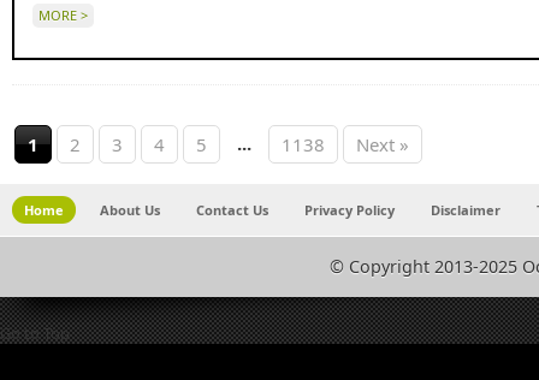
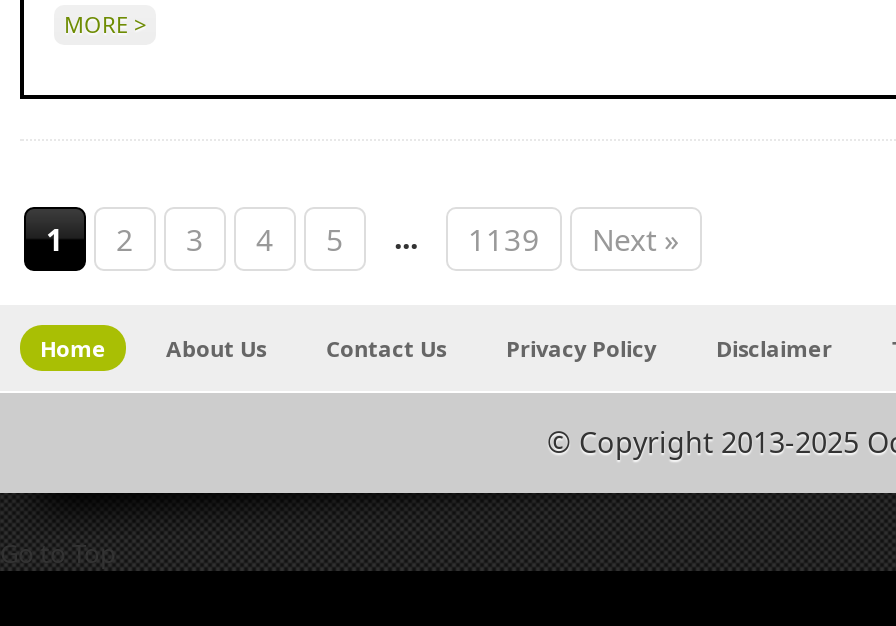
- 1138
+ 1139
